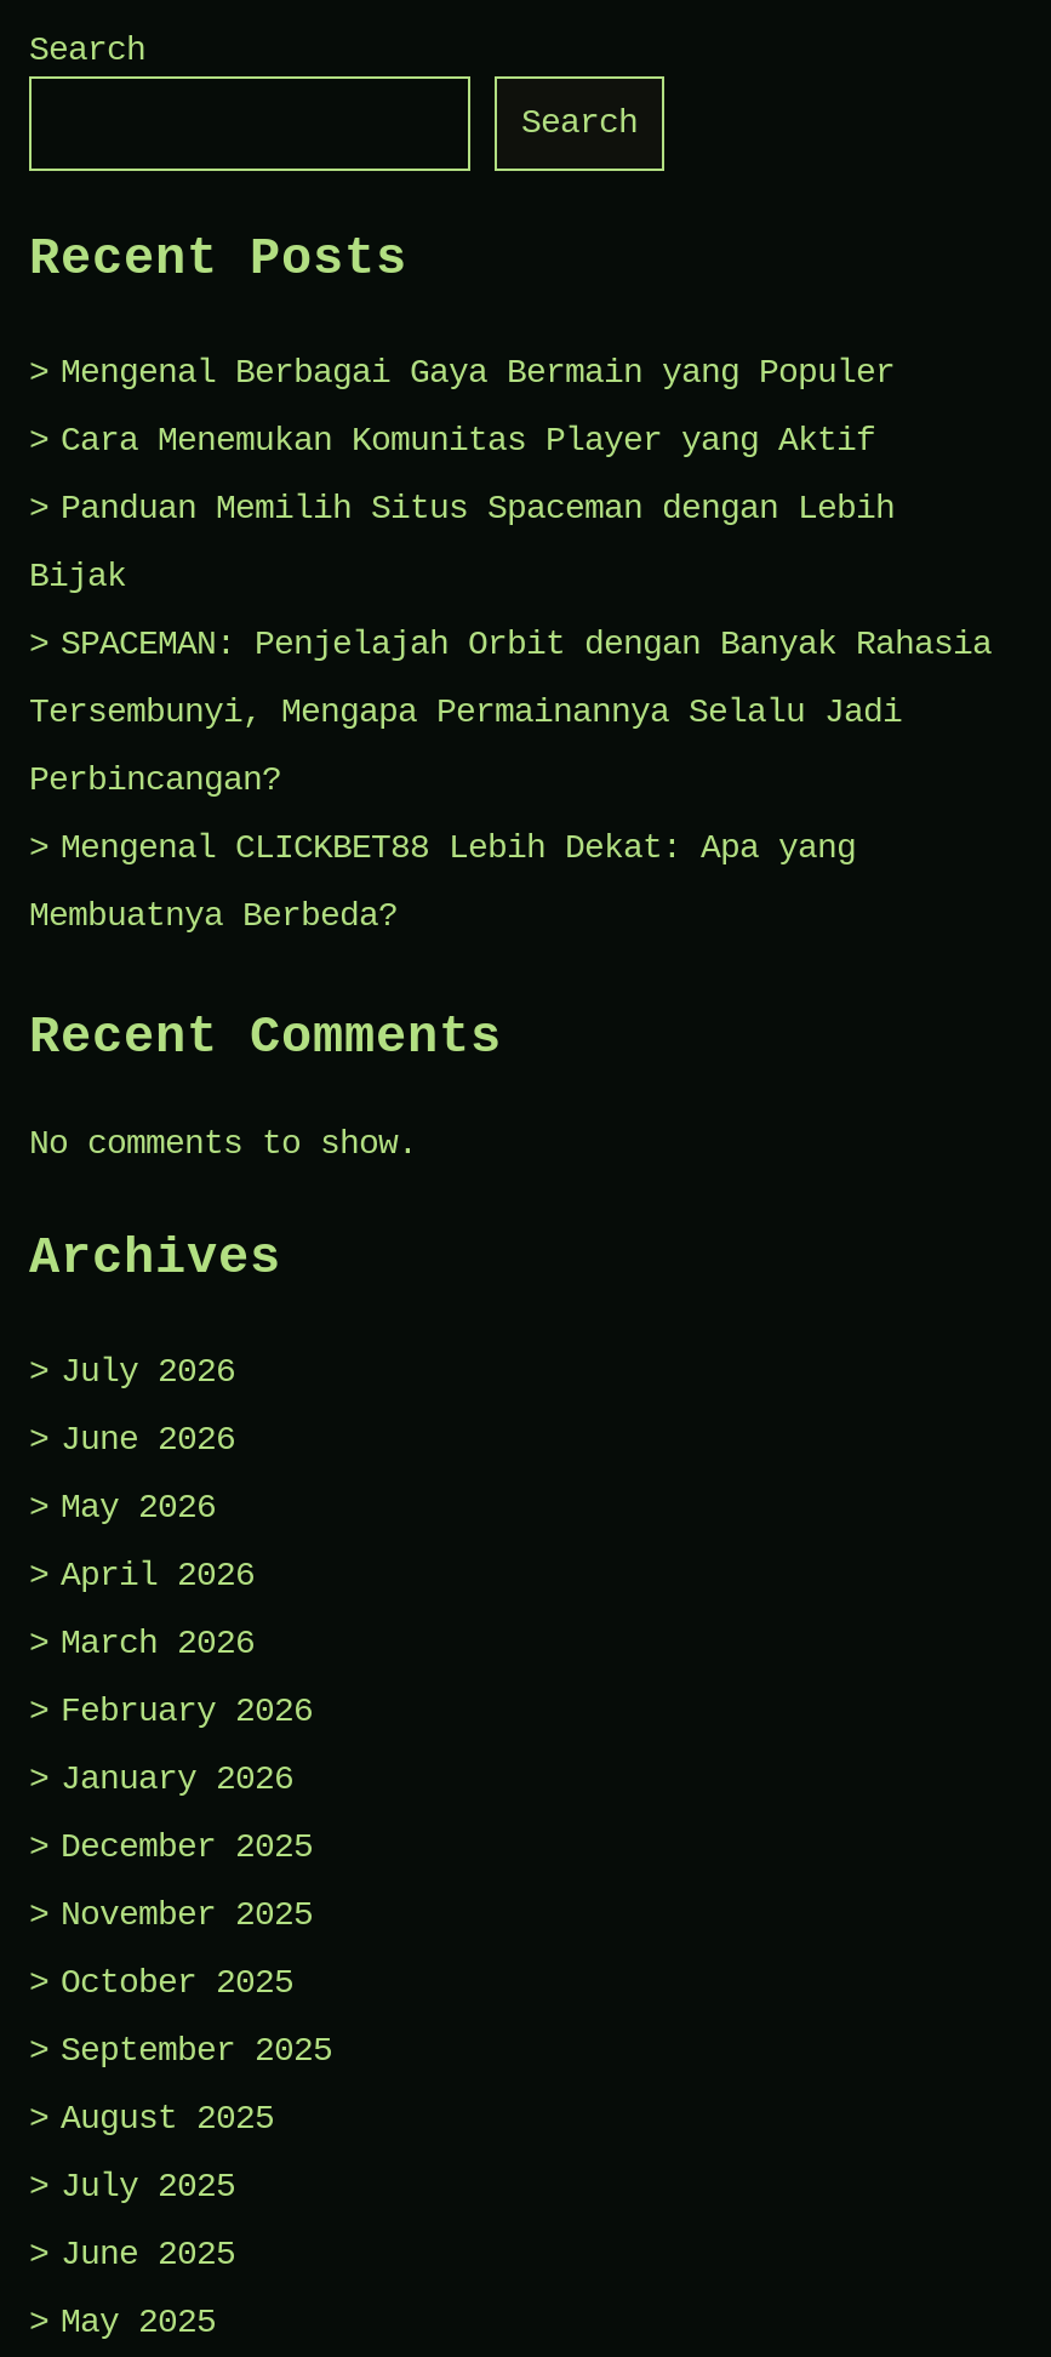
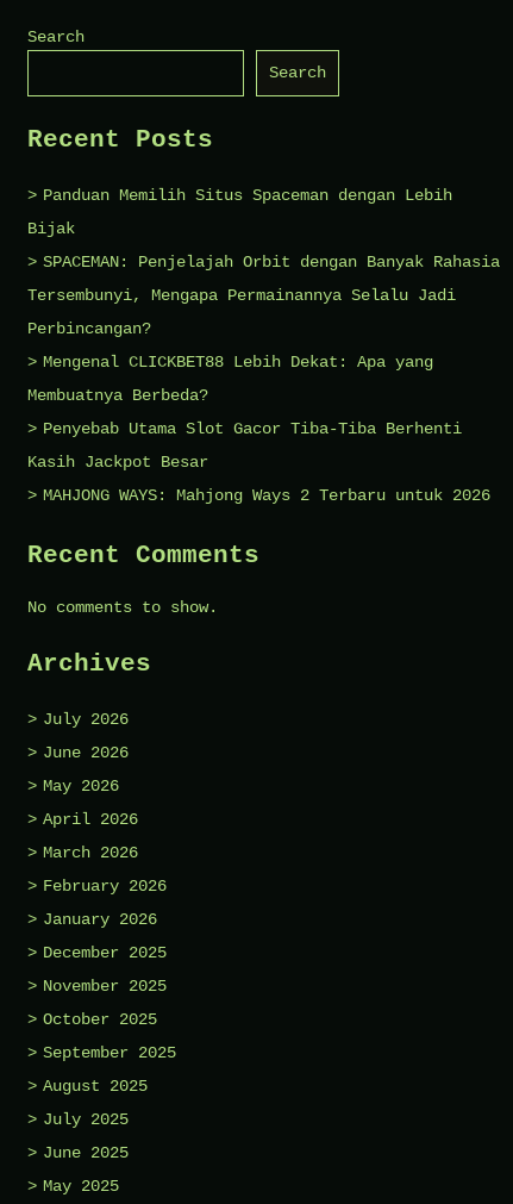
- Mengenal Berbagai Gaya Bermain yang Populer
- Cara Menemukan Komunitas Player yang Aktif

moved up: Panduan Memilih Situs Spaceman dengan Lebih | Bijak | SPACEMAN: Penjelajah Orbit dengan Banyak Rahasia | Tersembunyi, Mengapa Permainannya Selalu Jadi | Perbincangan? | Mengenal CLICKBET88 Lebih Dekat: Apa yang | Membuatnya Berbeda?

+ Penyebab Utama Slot Gacor Tiba-Tiba Berhenti
+ Kasih Jackpot Besar
+ MAHJONG WAYS: Mahjong Ways 2 Terbaru untuk 2026
